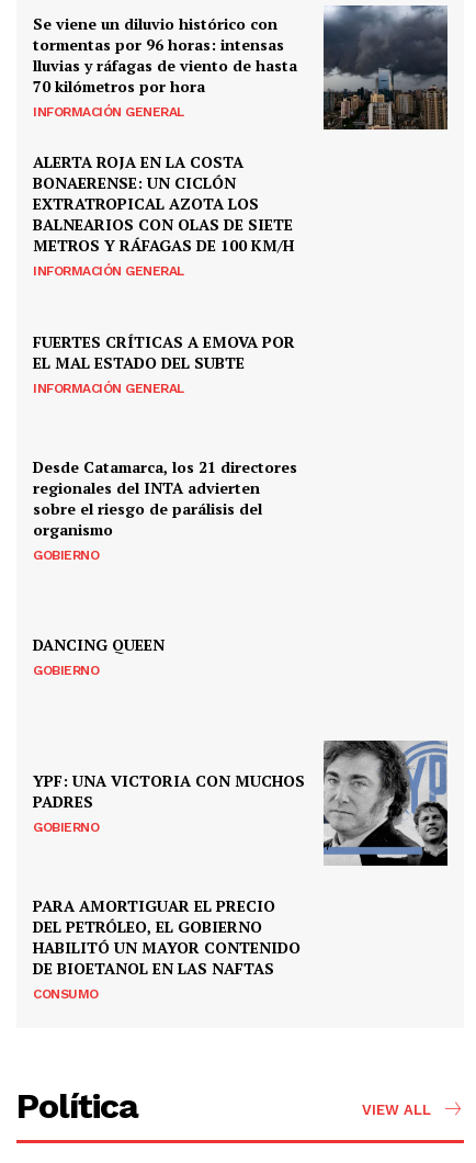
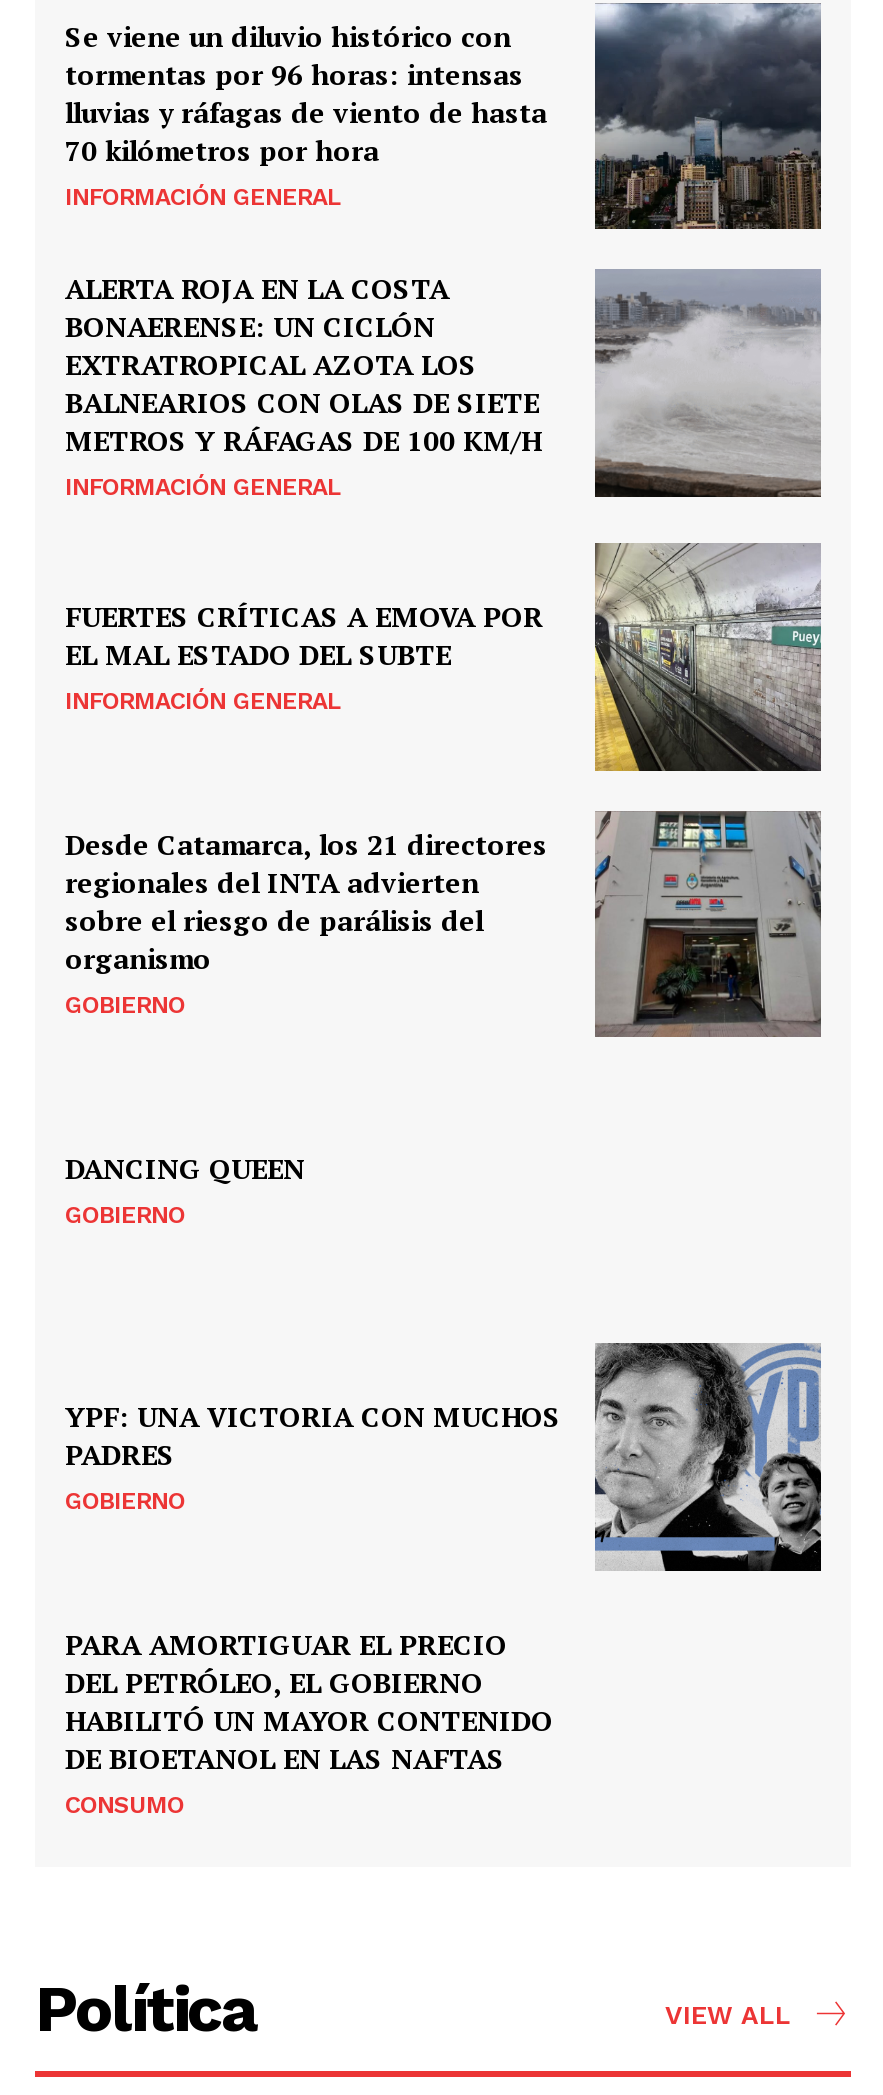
+ [image]

+ [image]

+ [image]
